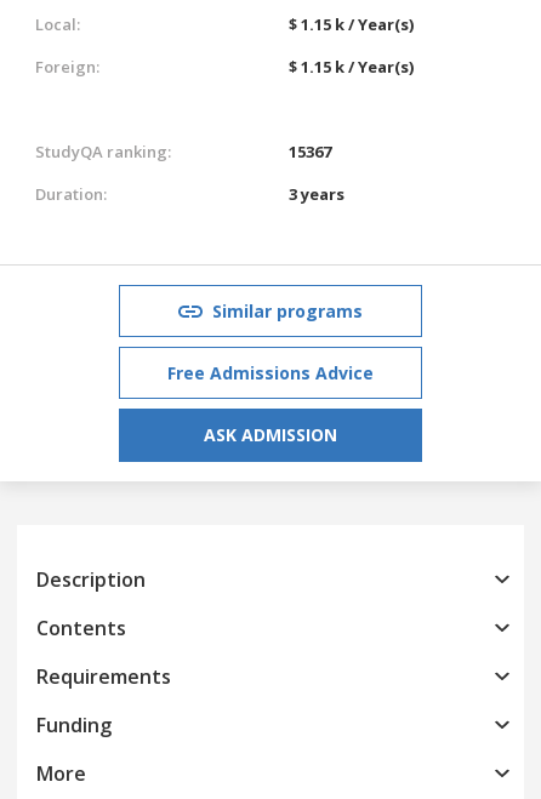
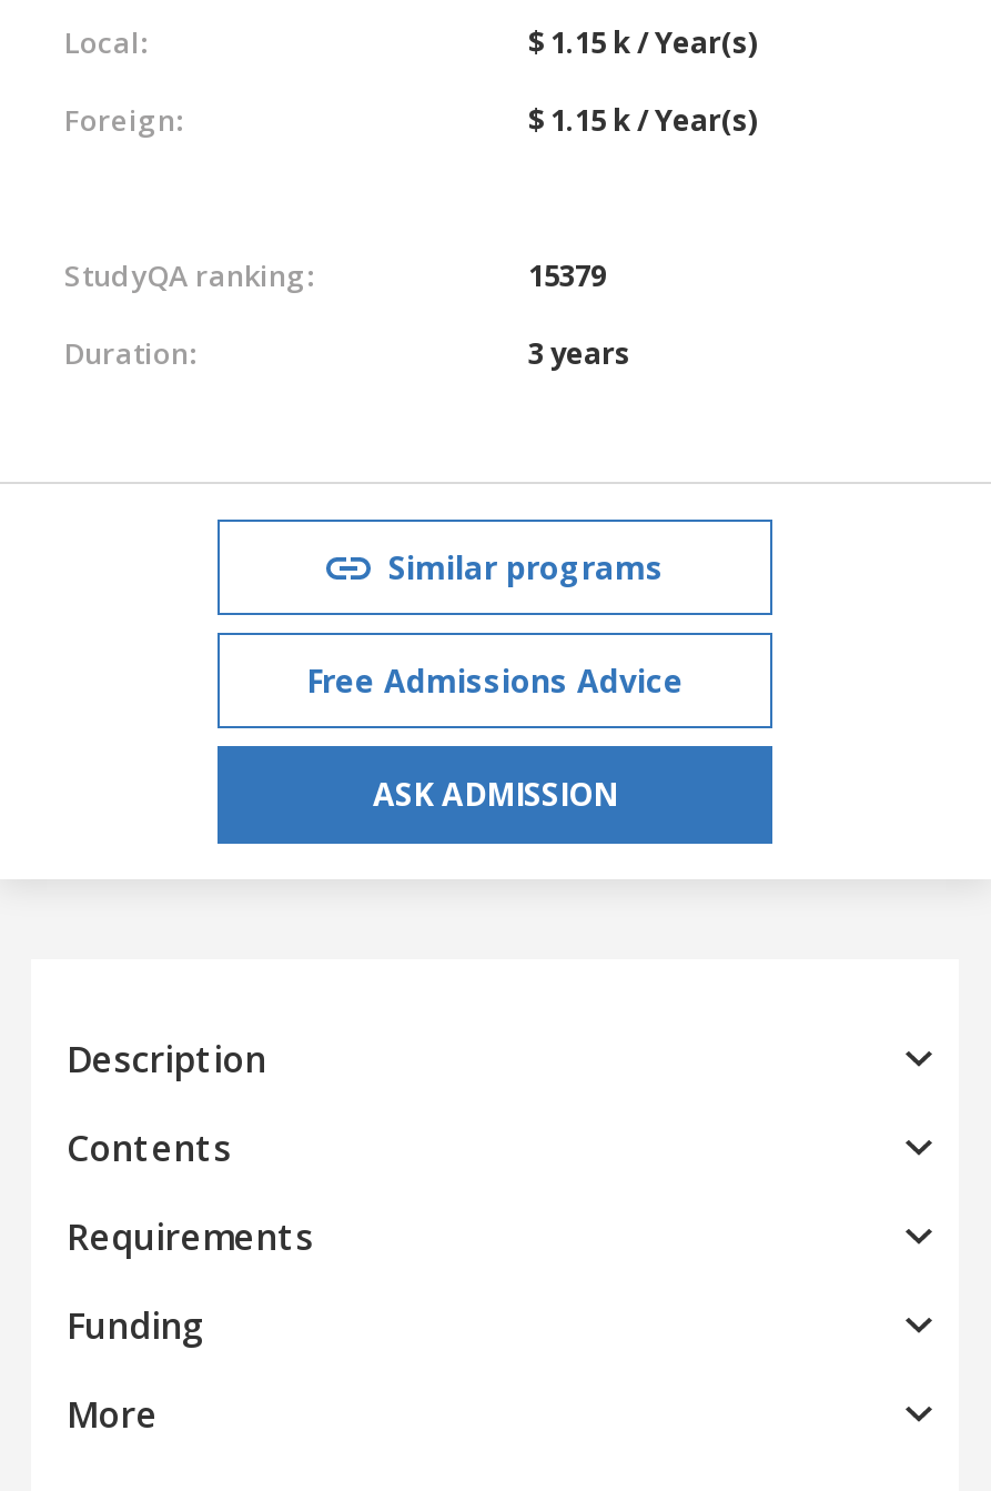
- 15367
+ 15379
